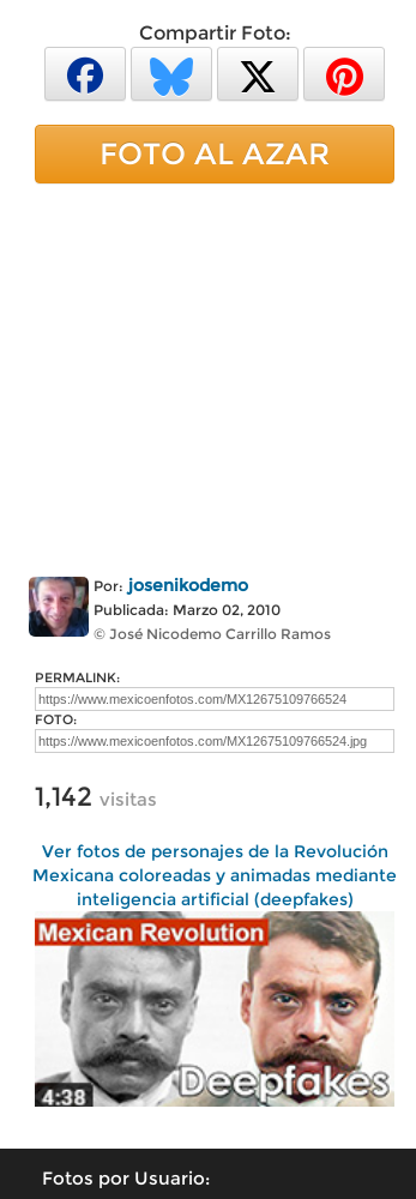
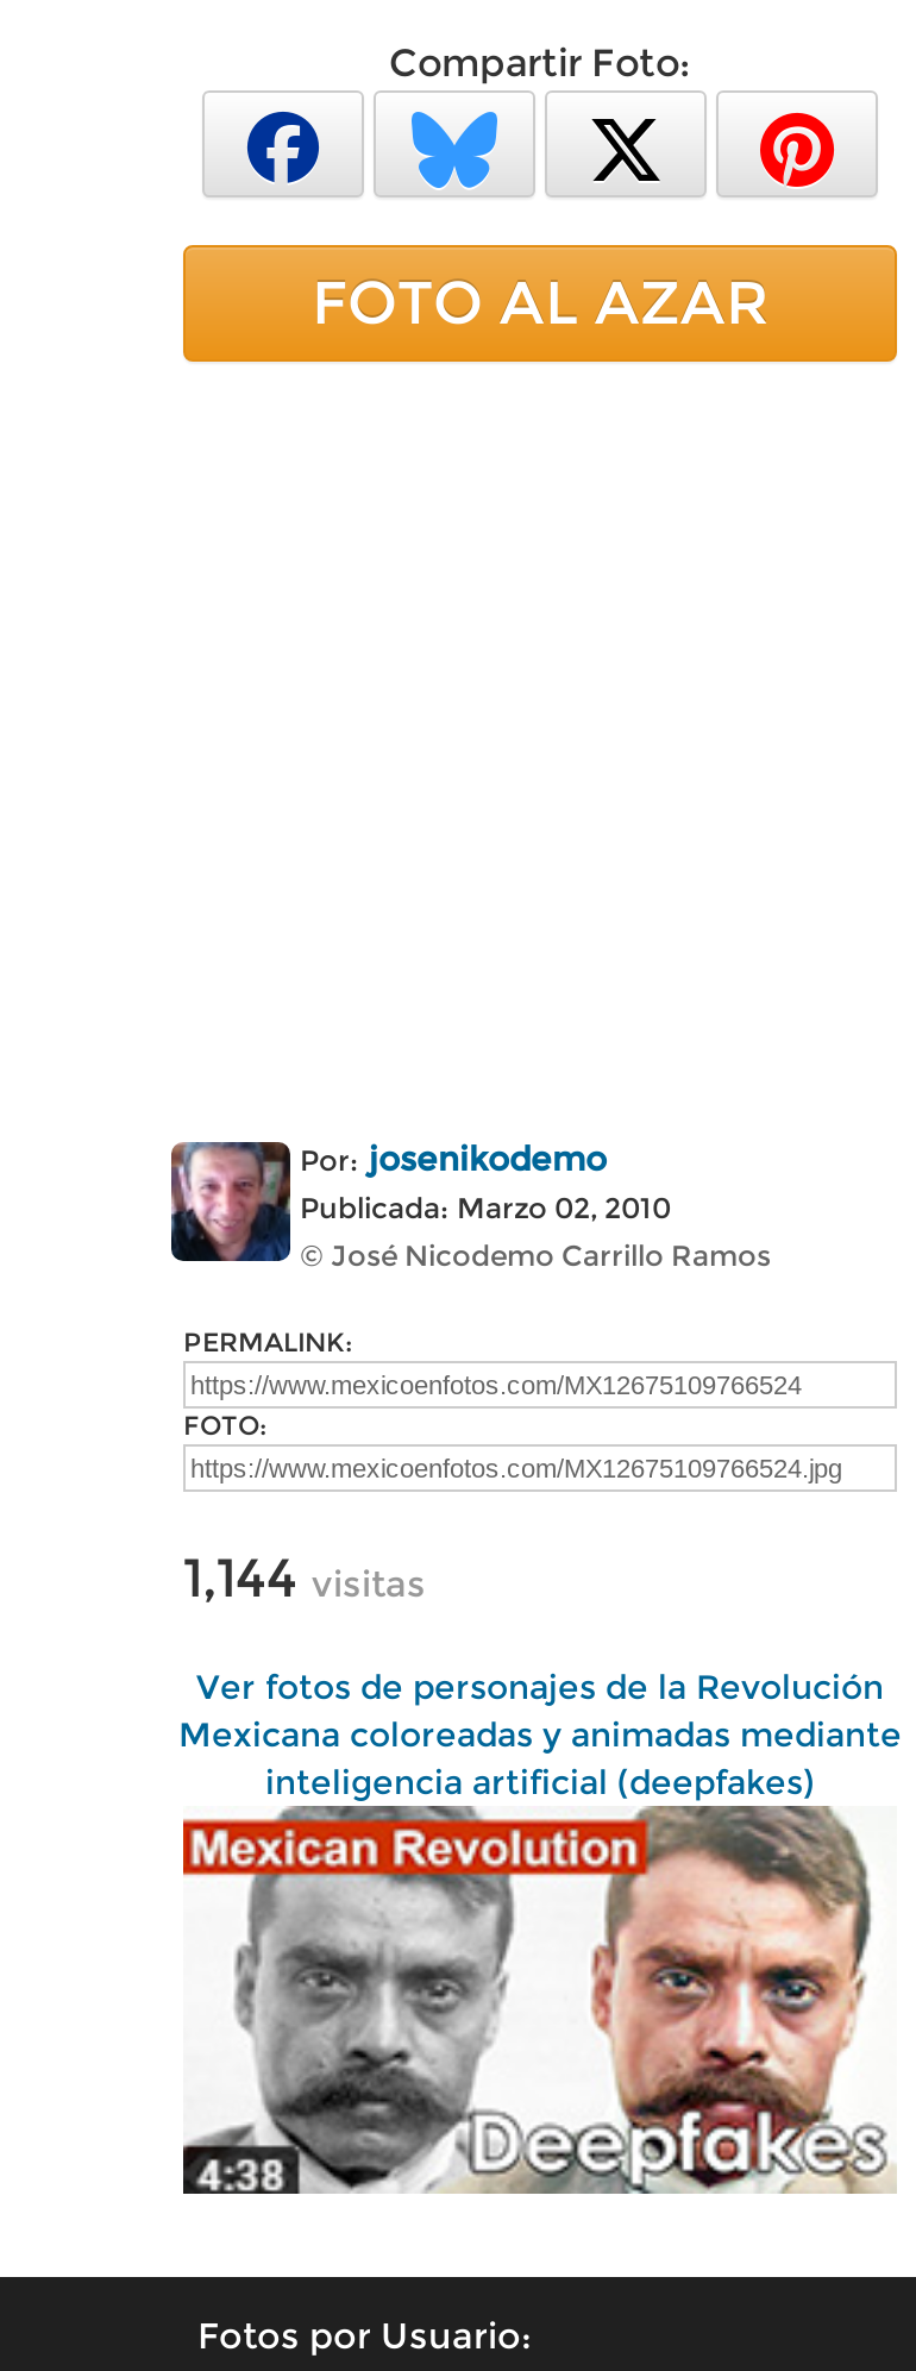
- 1,142 visitas
+ 1,144 visitas
